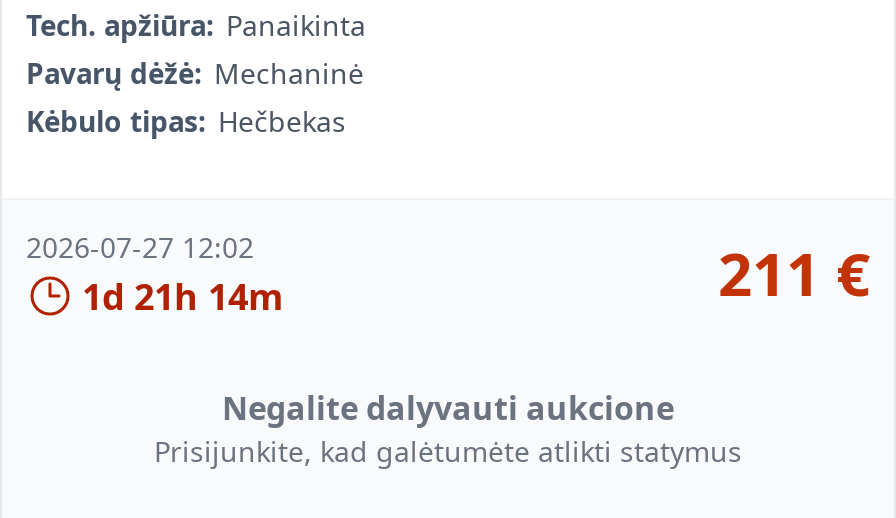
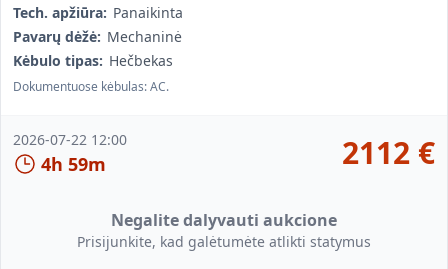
- 2026-07-27 12:02
- 1d 21h 14m
- 211 €
+ Dokumentuose kėbulas: AC.
+ 2026-07-22 12:00
+ 4h 59m
+ 2112 €
